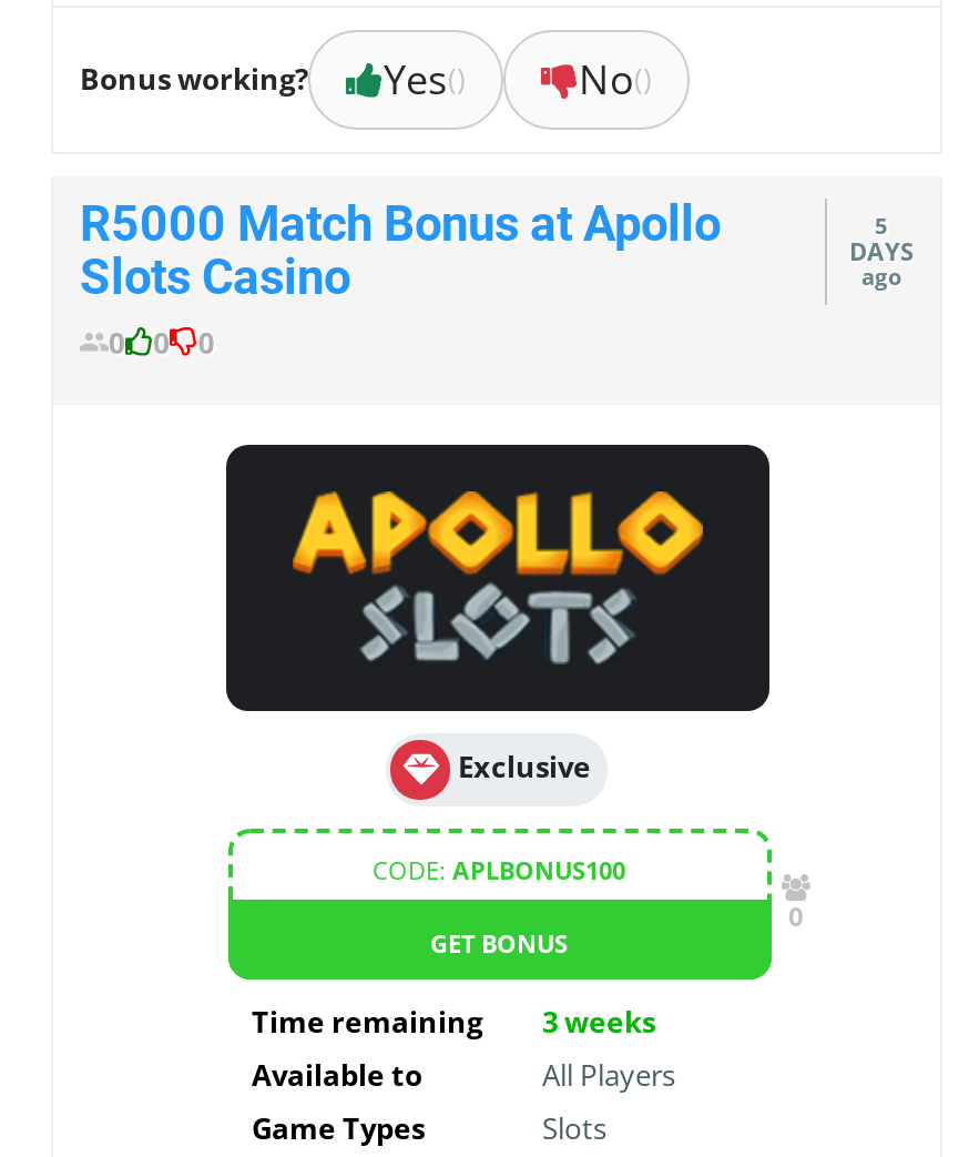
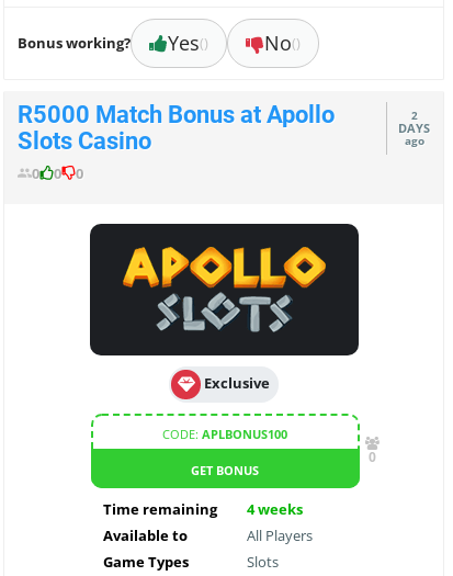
- 5
+ 2

- Time remaining 3 weeks
+ Time remaining 4 weeks
